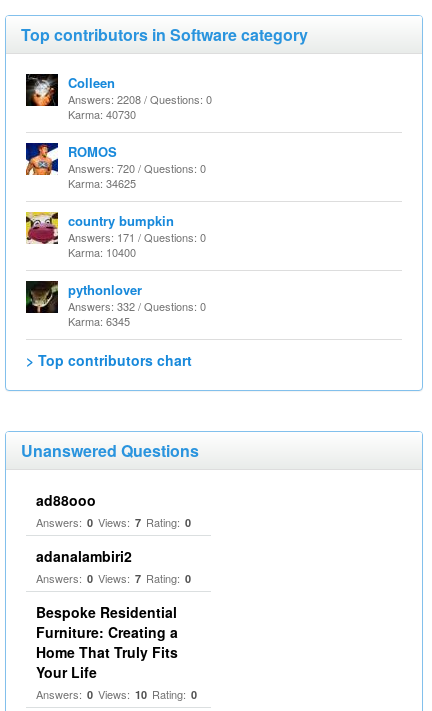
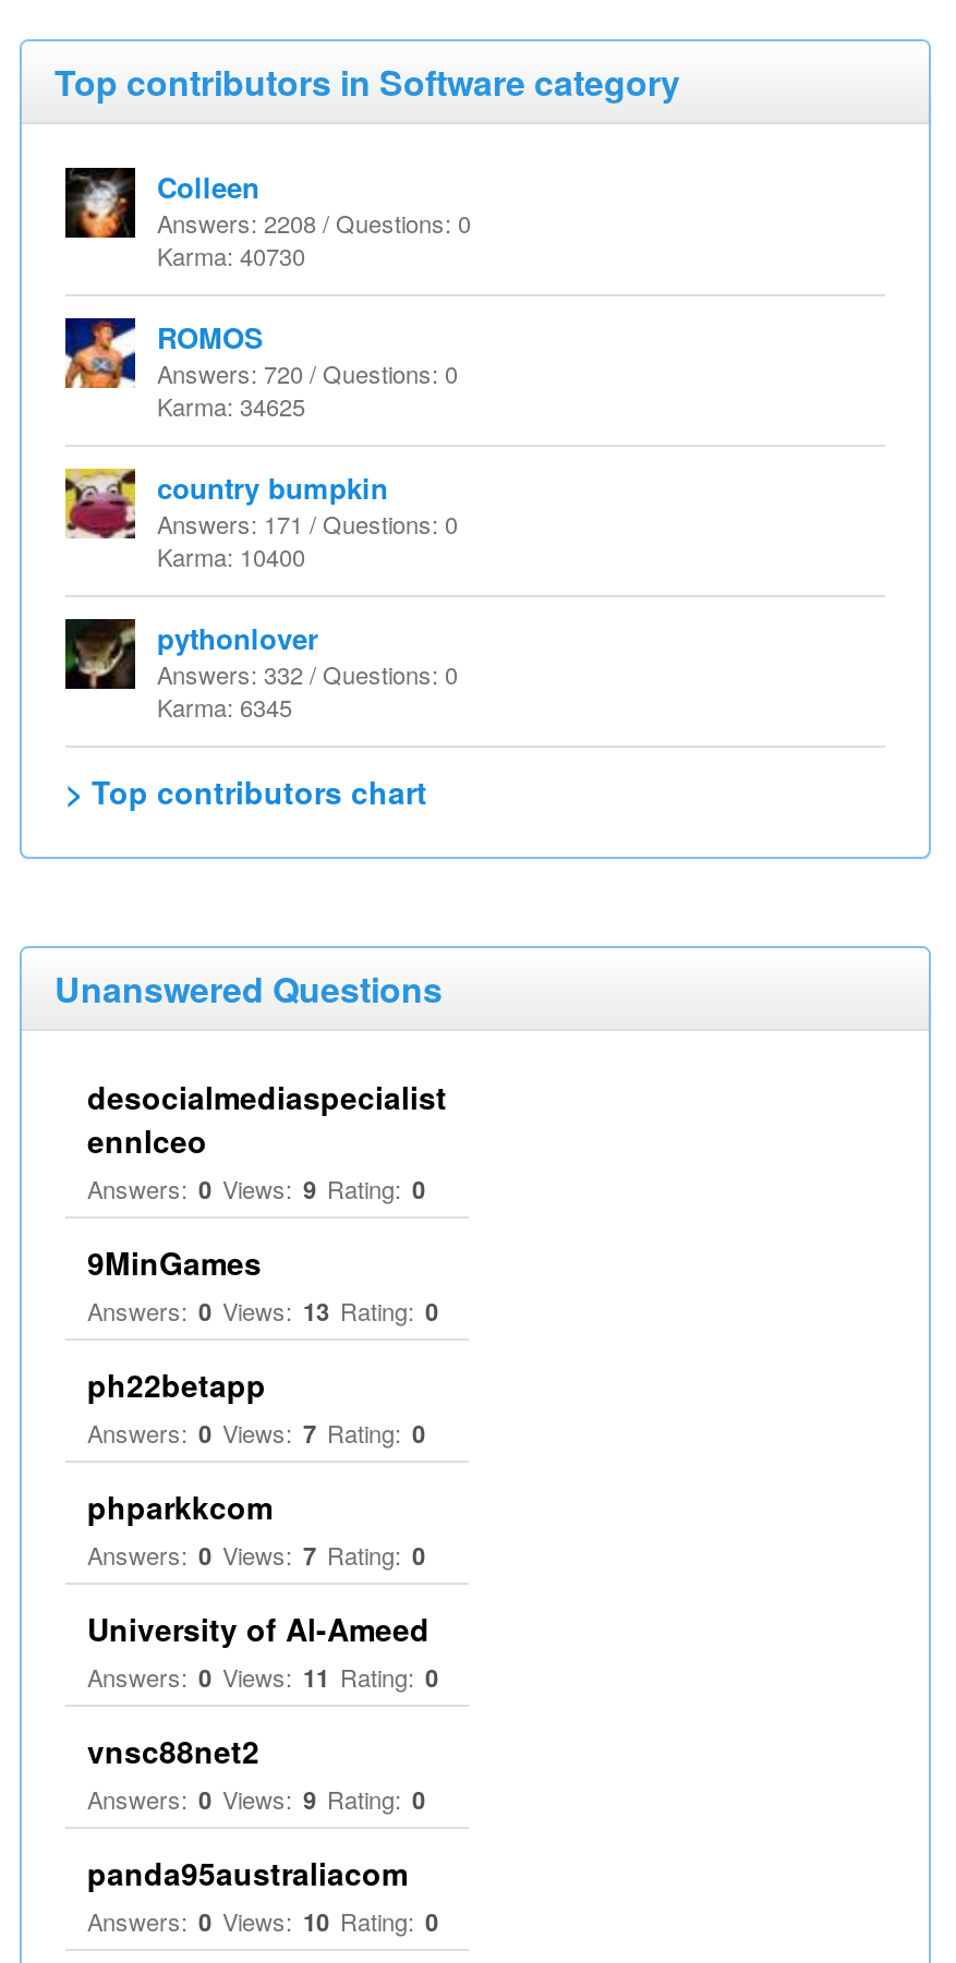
- ad88ooo
+ desocialmediaspecialist
+ ennlceo
+ Answers: 0 Views: 9 Rating: 0
+ 9MinGames
+ Answers: 0 Views: 13 Rating: 0
+ ph22betapp

- adanalambiri2
+ phparkkcom

- Bespoke Residential
- Furniture: Creating a
- Home That Truly Fits
- Your Life
+ University of Al-Ameed
+ Answers: 0 Views: 11 Rating: 0
+ vnsc88net2
+ Answers: 0 Views: 9 Rating: 0
+ panda95australiacom
